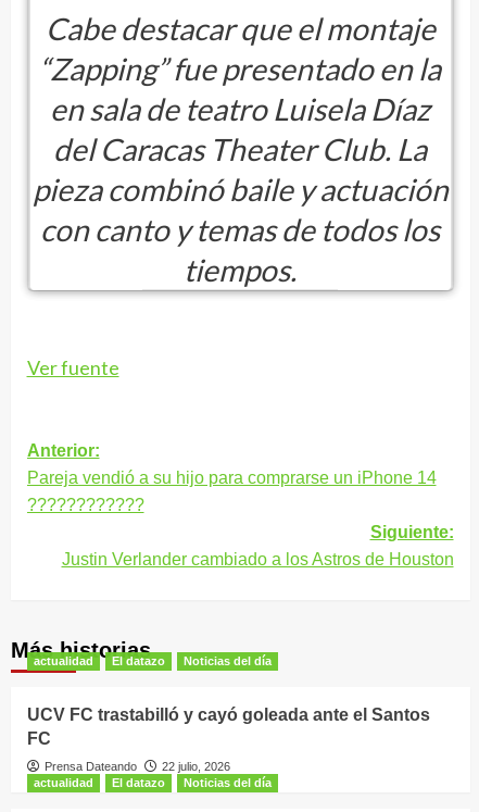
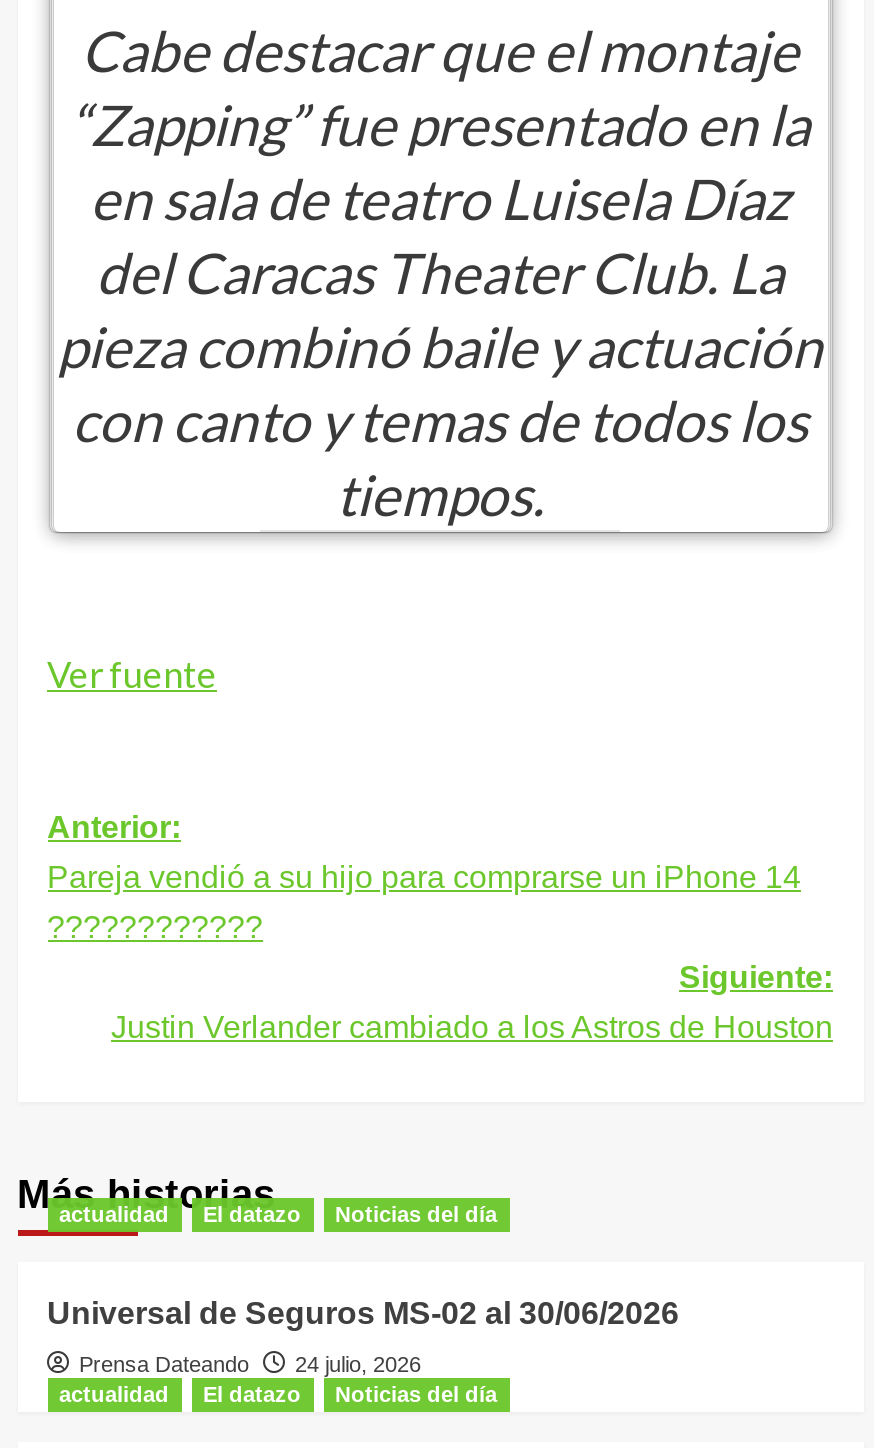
- UCV FC trastabilló y cayó goleada ante el Santos
- FC
+ Universal de Seguros MS-02 al 30/06/2026

- Prensa Dateando 22 julio, 2026
+ Prensa Dateando 24 julio, 2026
